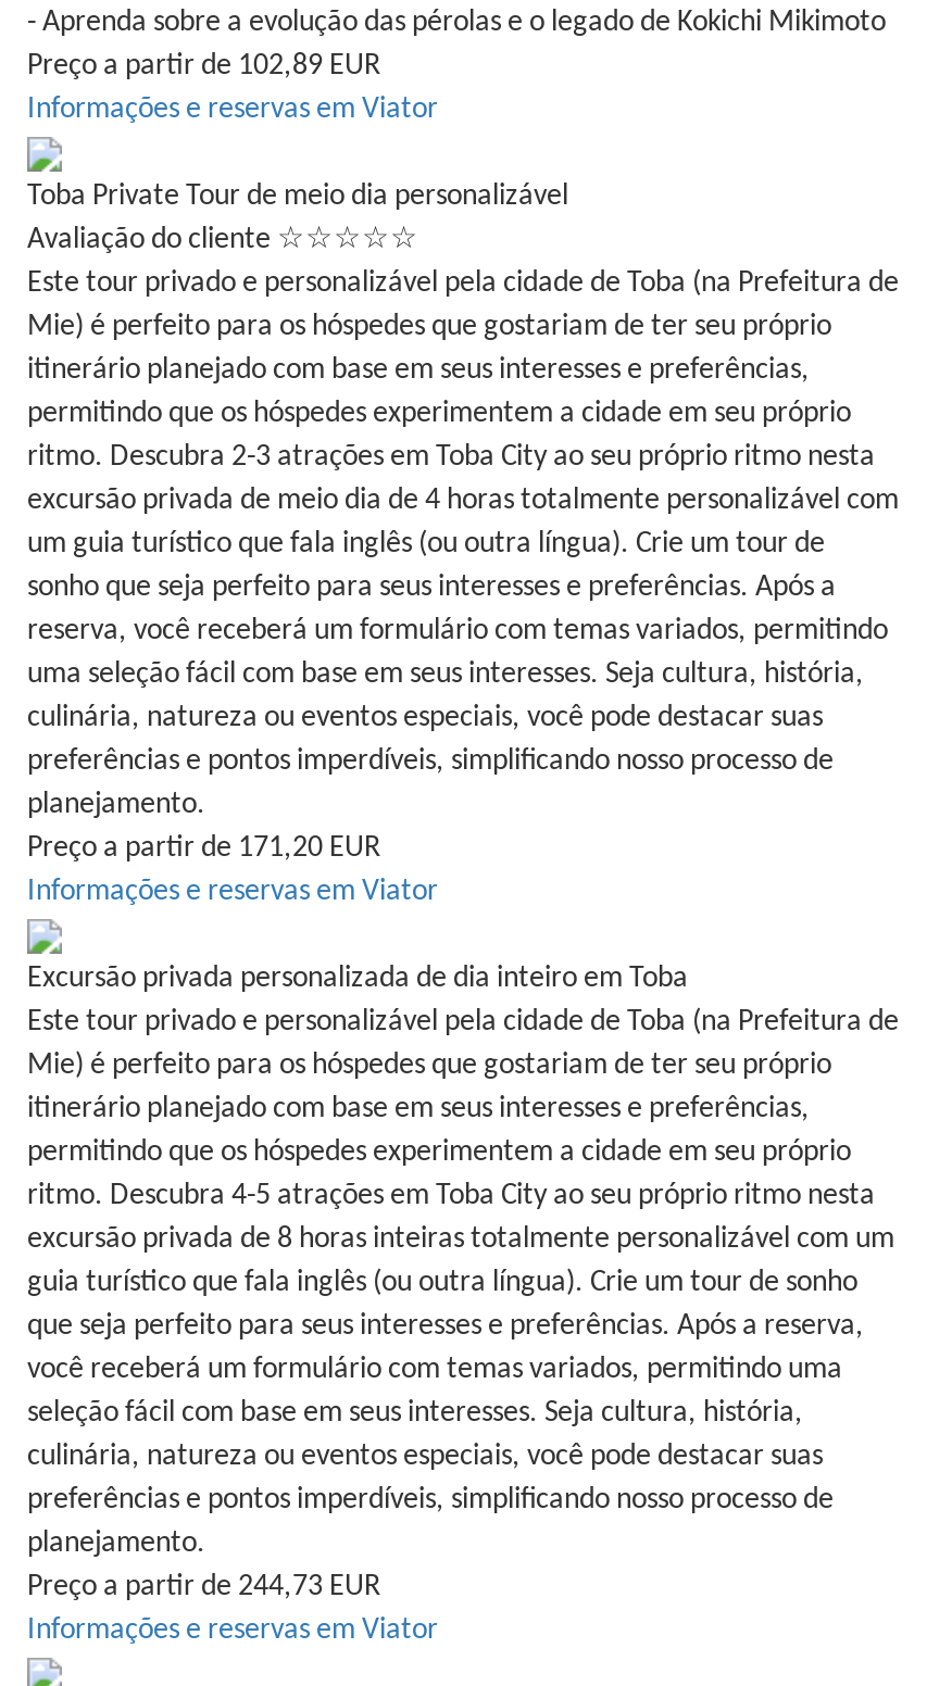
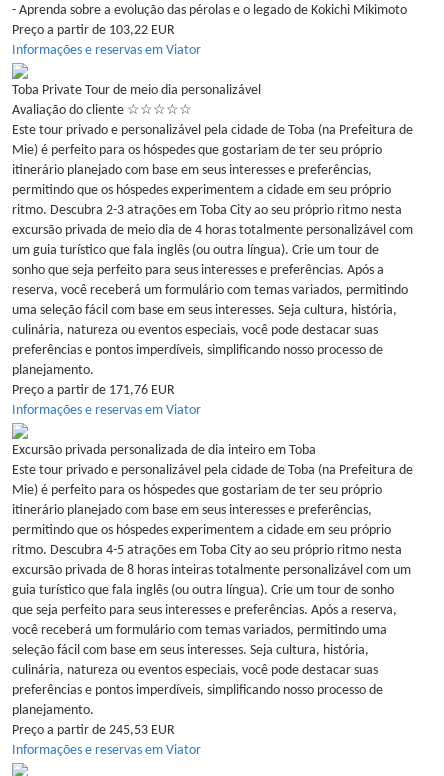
- Preço a partir de 102,89 EUR
+ Preço a partir de 103,22 EUR

- Preço a partir de 171,20 EUR
+ Preço a partir de 171,76 EUR

- Preço a partir de 244,73 EUR
+ Preço a partir de 245,53 EUR
